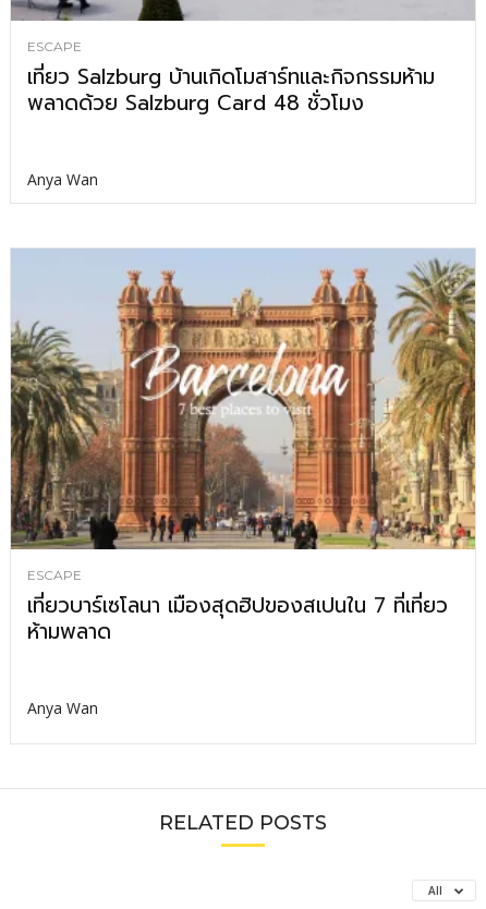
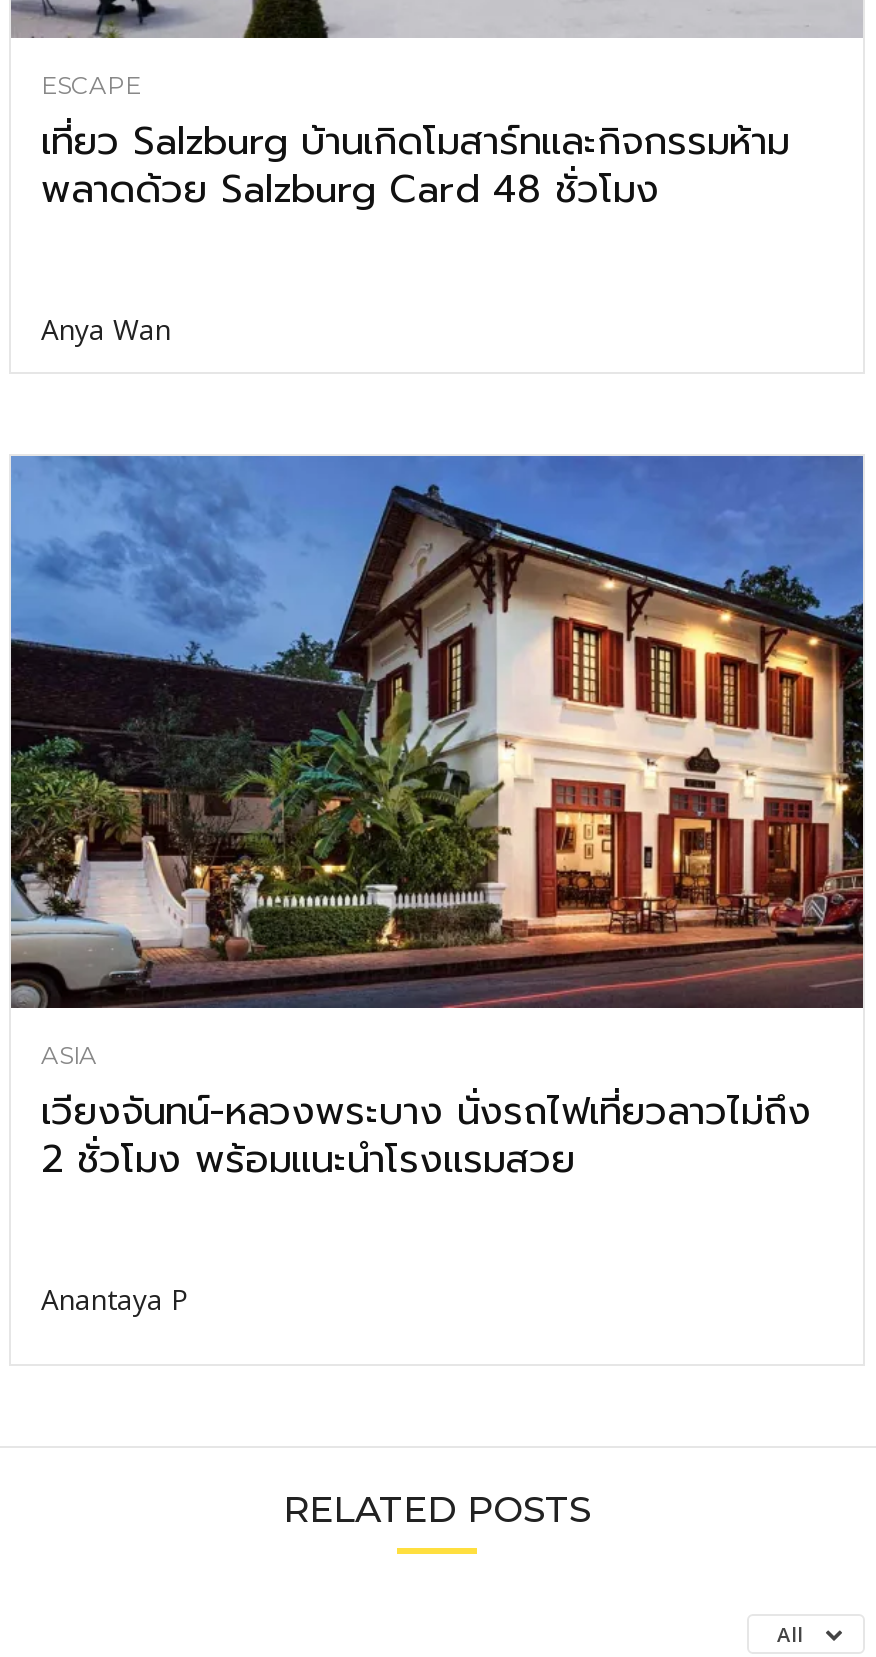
- [image]
- ESCAPE
- เที่ยวบาร์เซโลนา เมืองสุดฮิปของสเปนใน 7 ที่เที่ยว
- ห้ามพลาด
+ [image]
+ ASIA
+ เวียงจันทน์-หลวงพระบาง นั่งรถไฟเที่ยวลาวไม่ถึง
+ 2 ชั่วโมง พร้อมแนะนำโรงแรมสวย

- Anya Wan
+ Anantaya P
